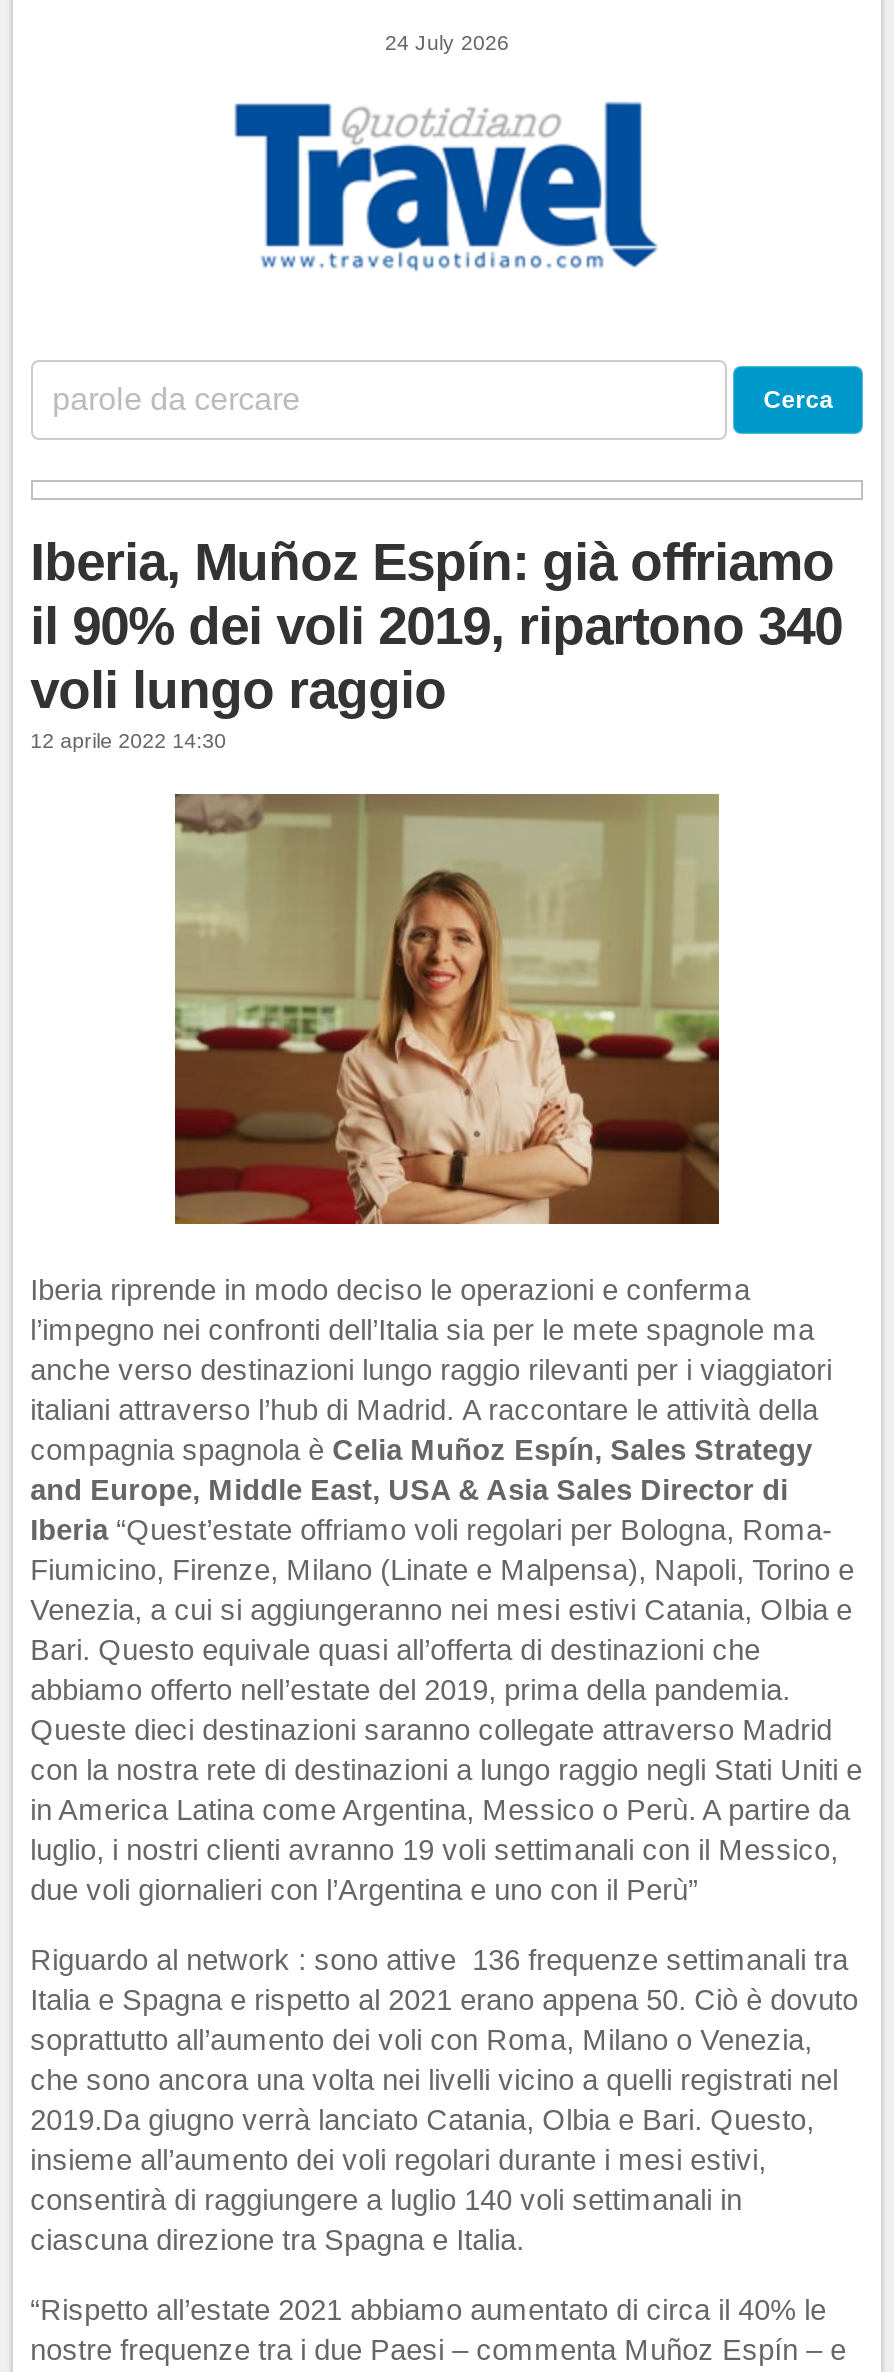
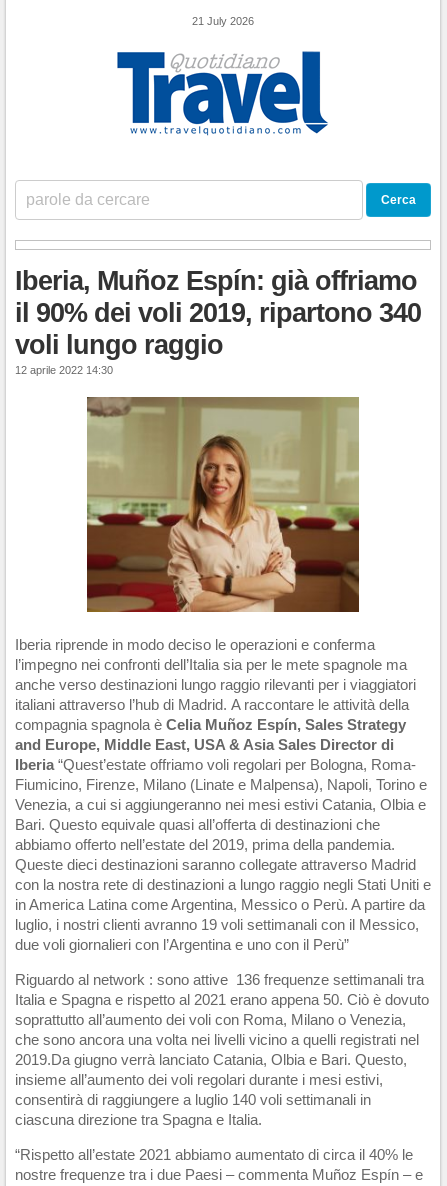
- 24 July 2026
+ 21 July 2026
